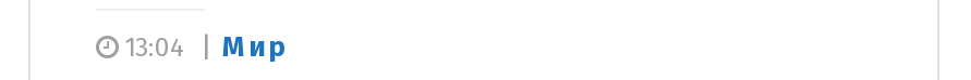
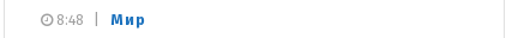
- 13:04 Мир
+ 8:48 Мир
